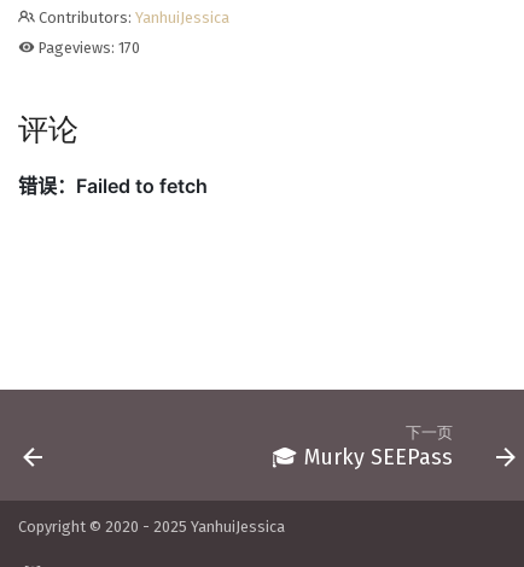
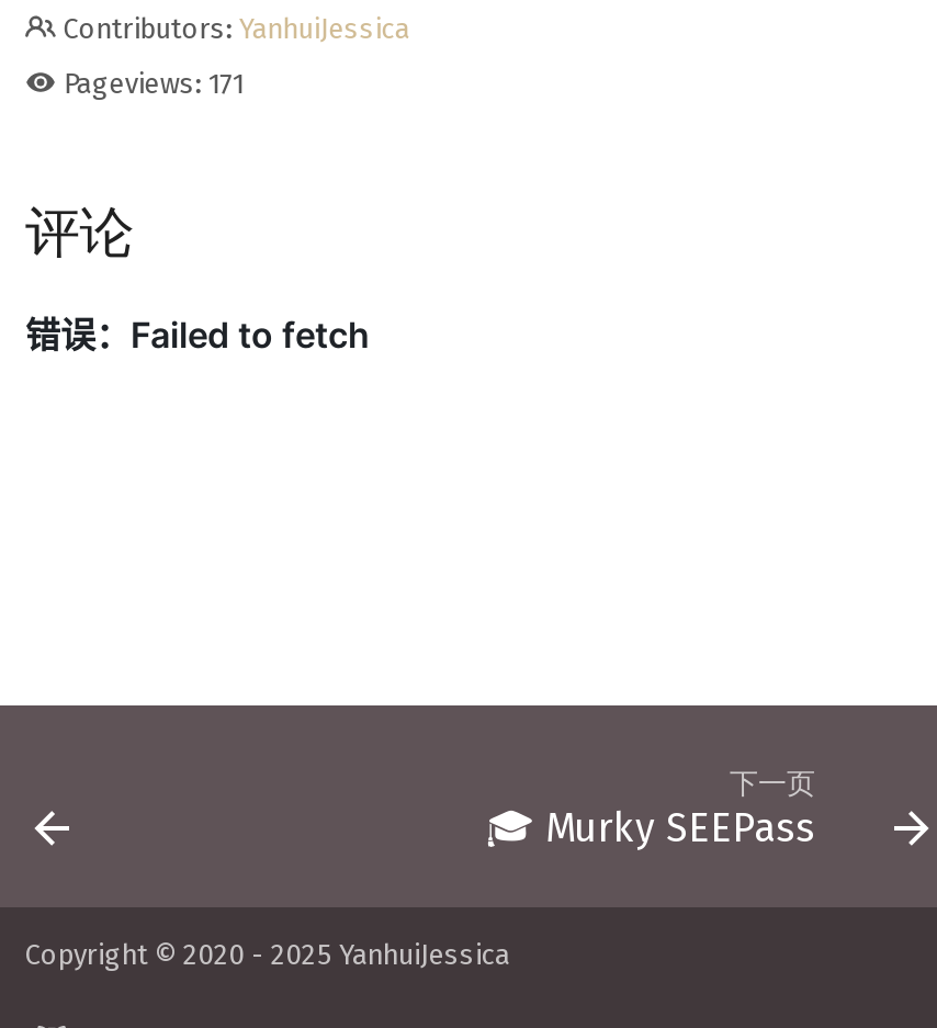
- Pageviews: 170
+ Pageviews: 171
